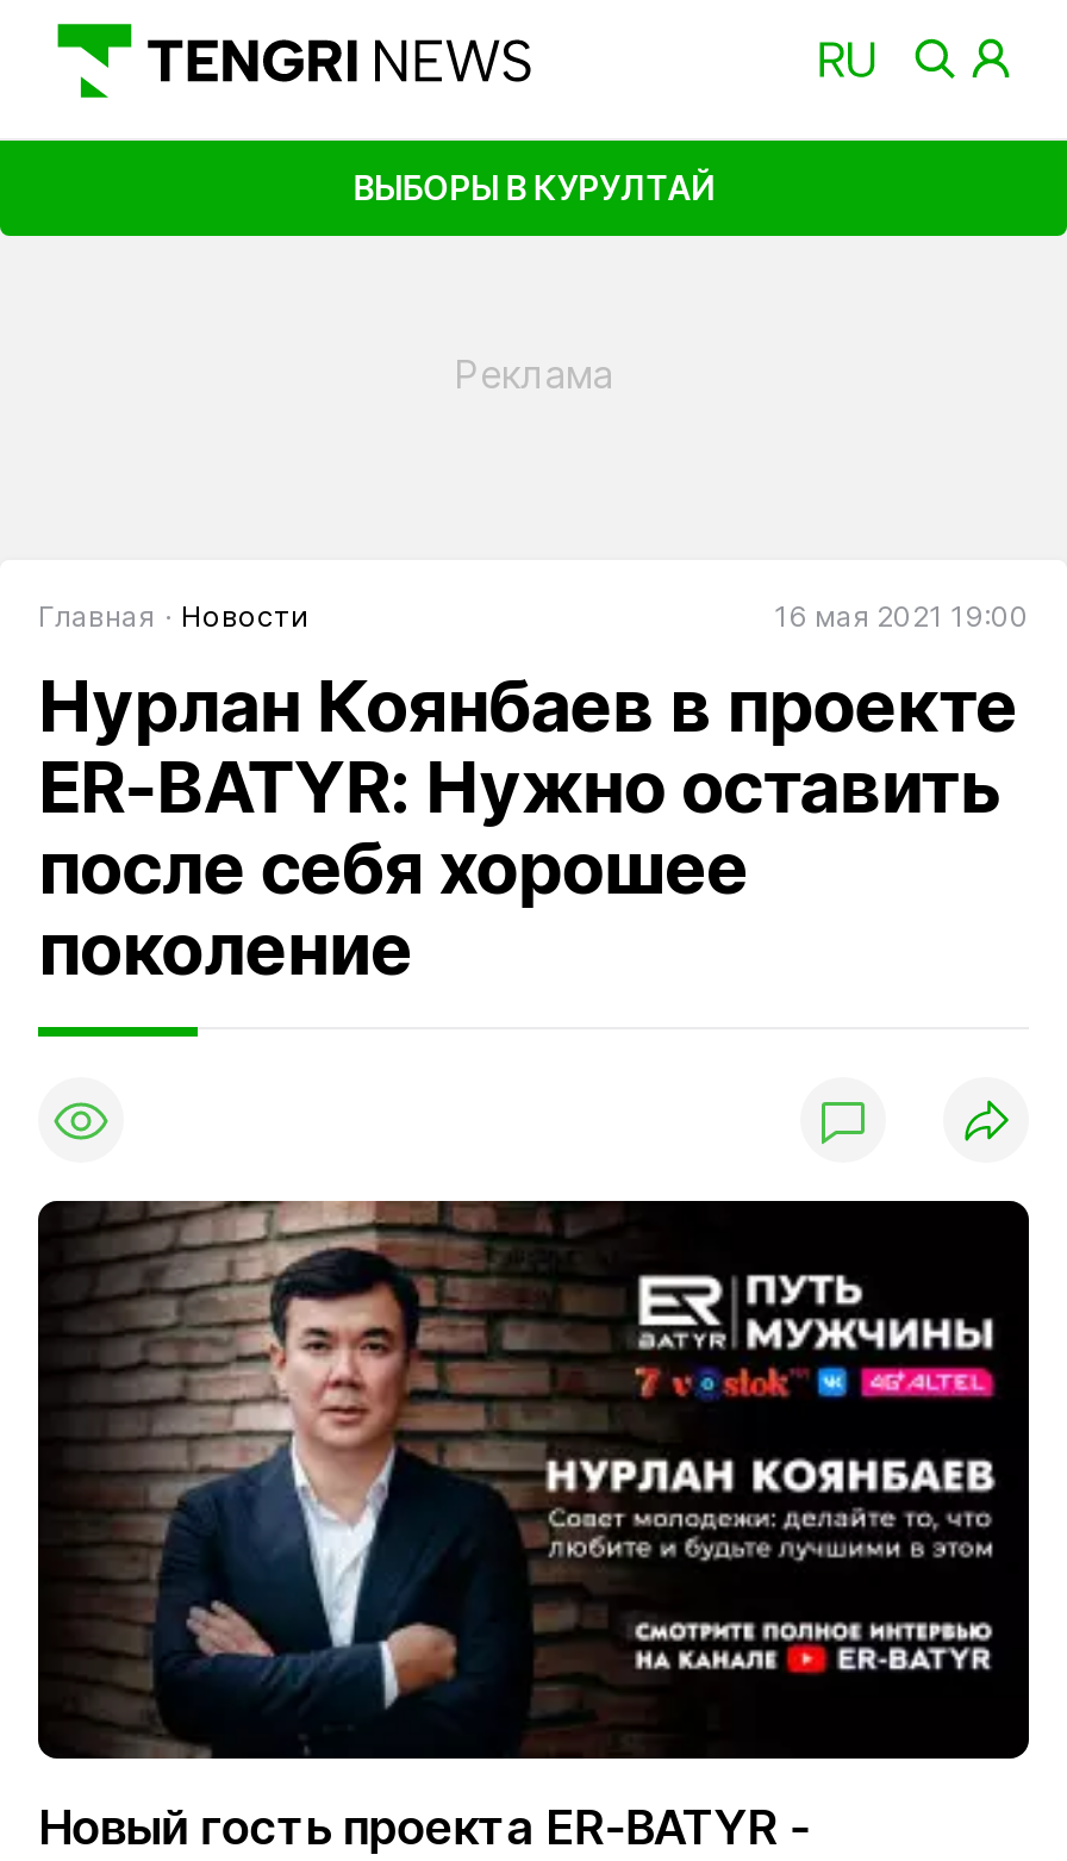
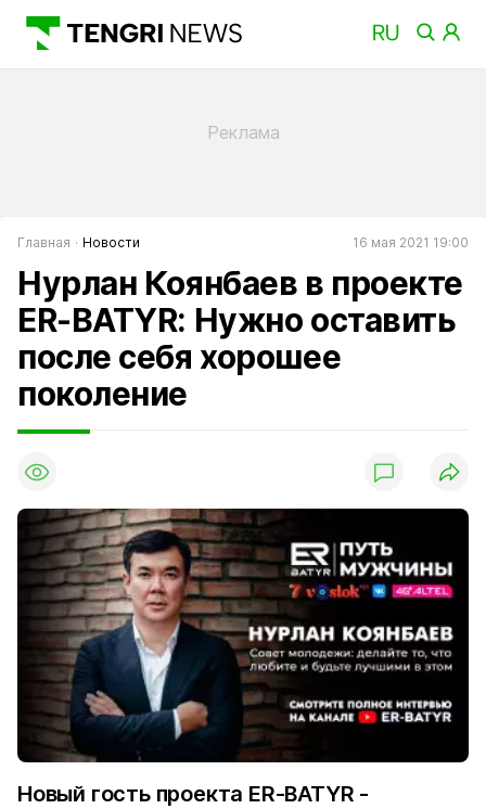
- ВЫБОРЫ В КУРУЛТАЙ
